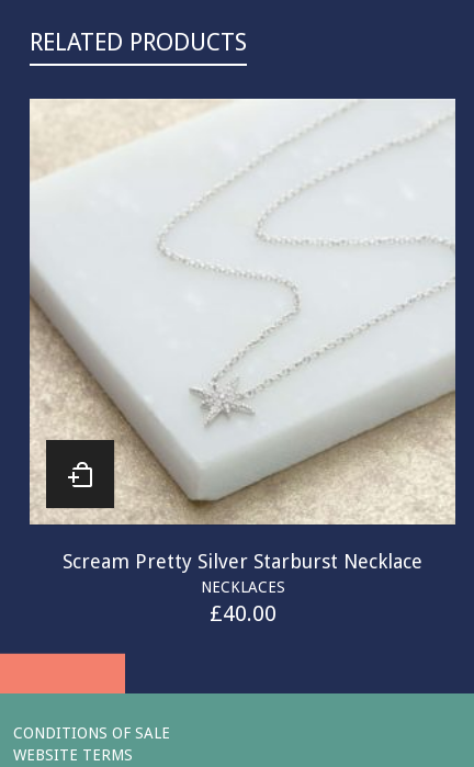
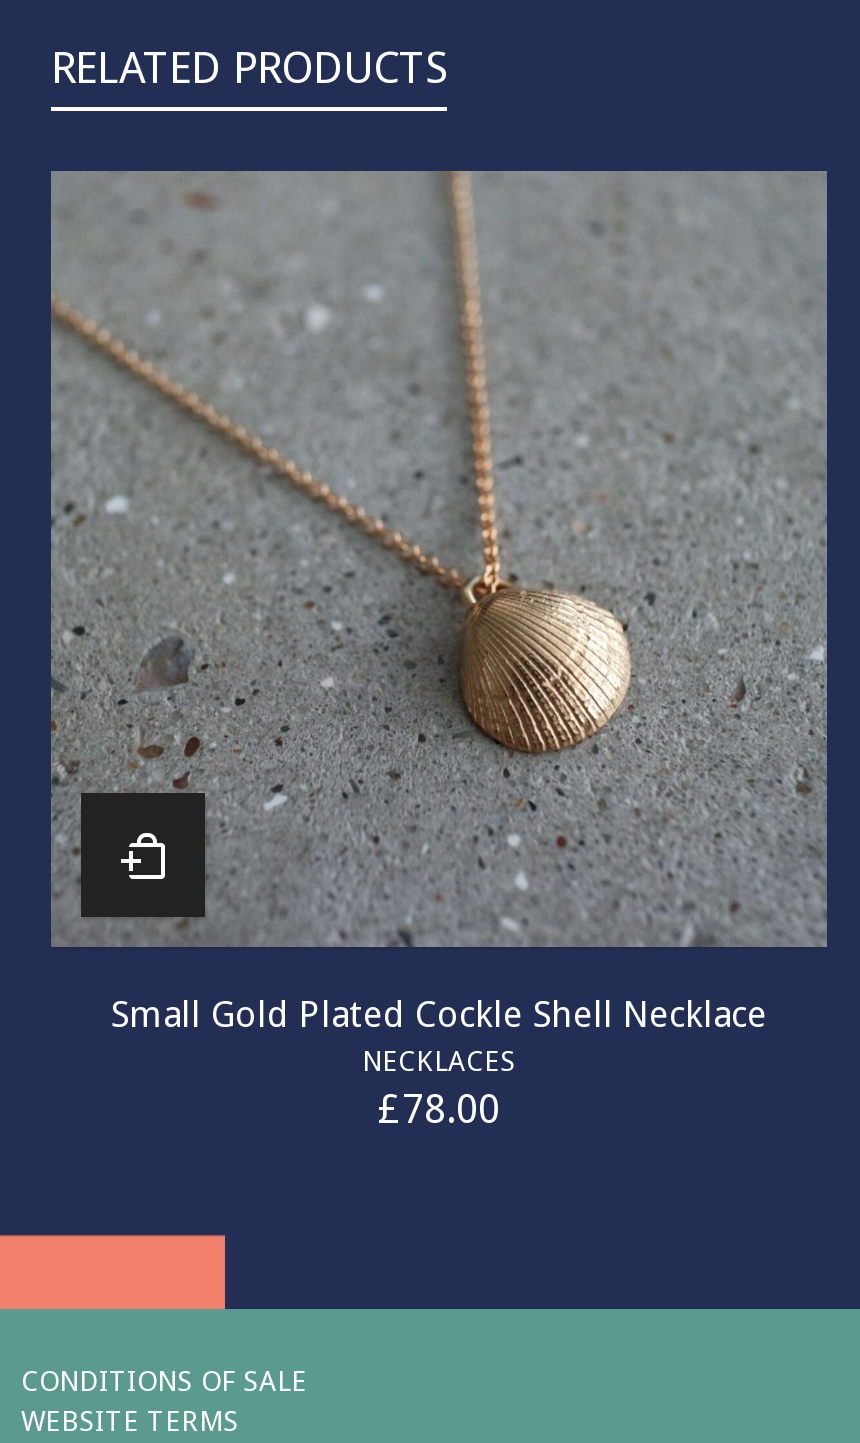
- [image]
- Scream Pretty Silver Starburst Necklace
+ [image]
+ Small Gold Plated Cockle Shell Necklace

- £40.00
+ £78.00
